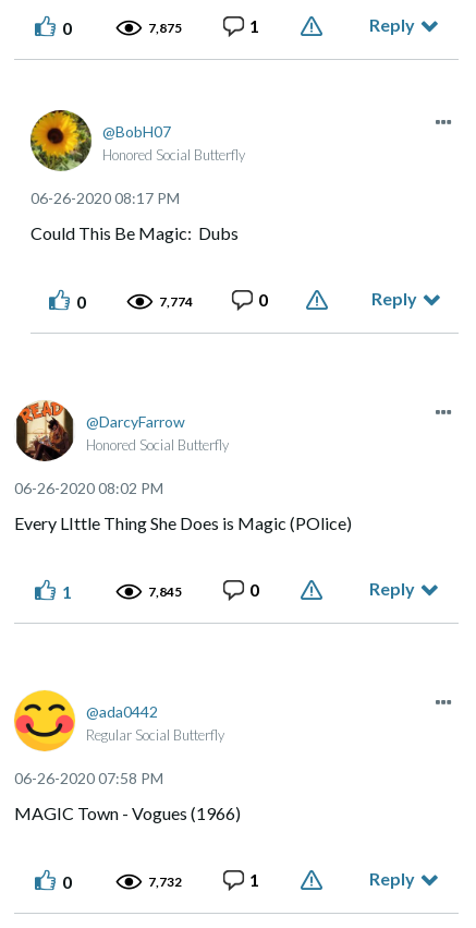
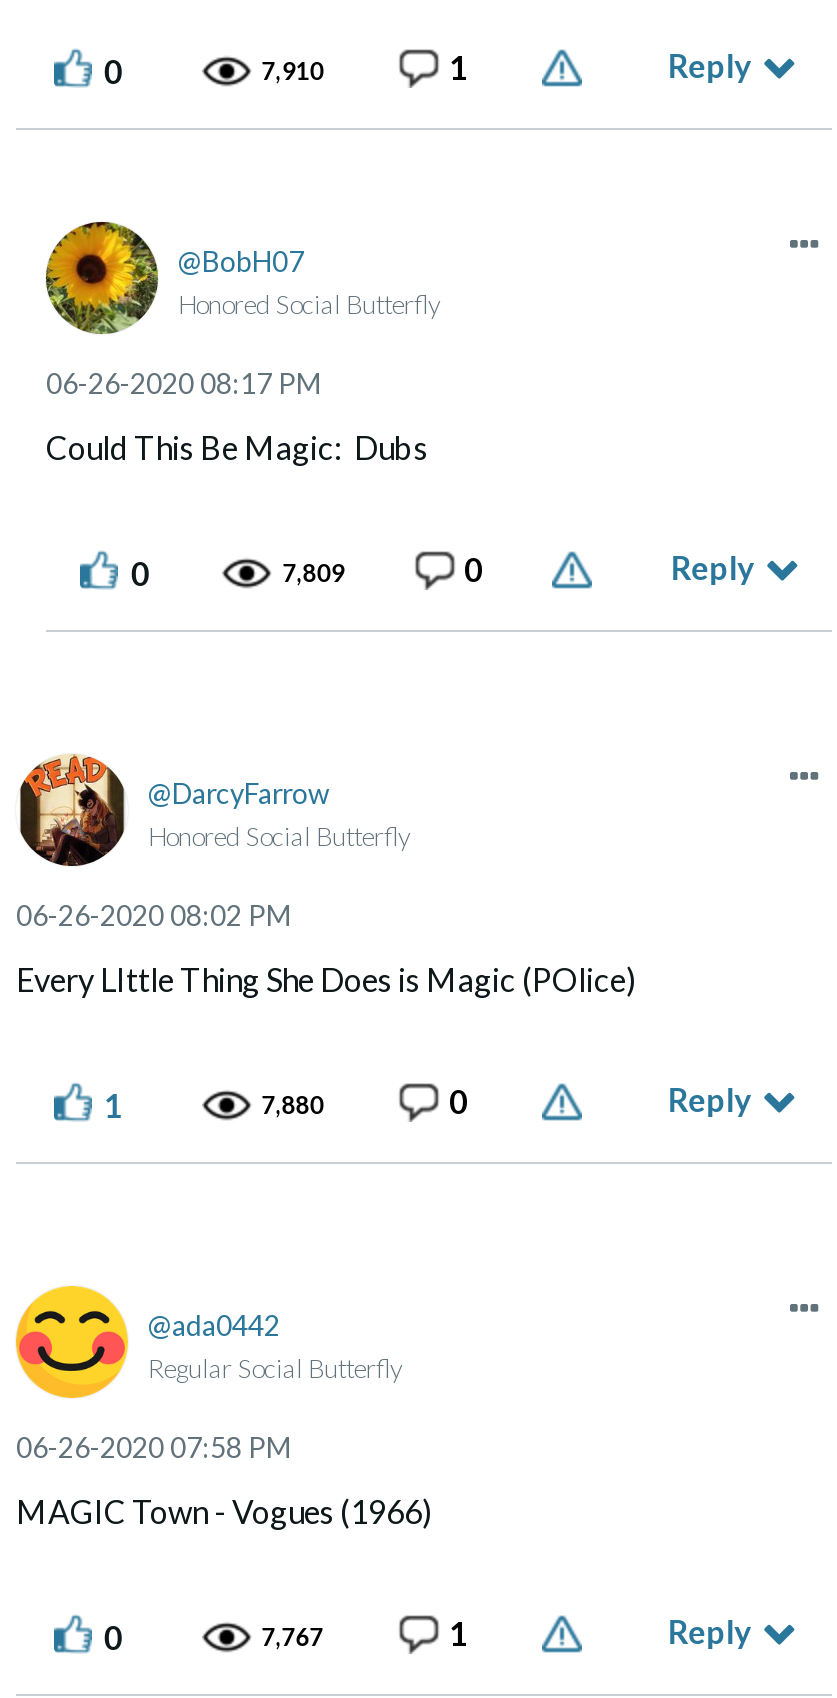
- 7,875
+ 7,910

- 7,774
+ 7,809

- 7,845
+ 7,880

- 7,732
+ 7,767
